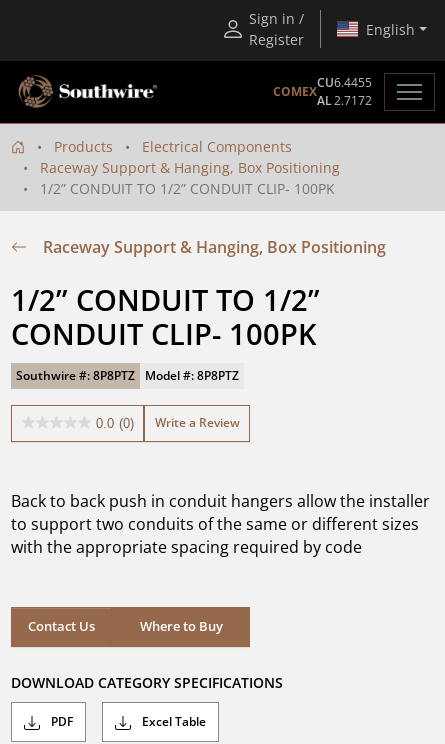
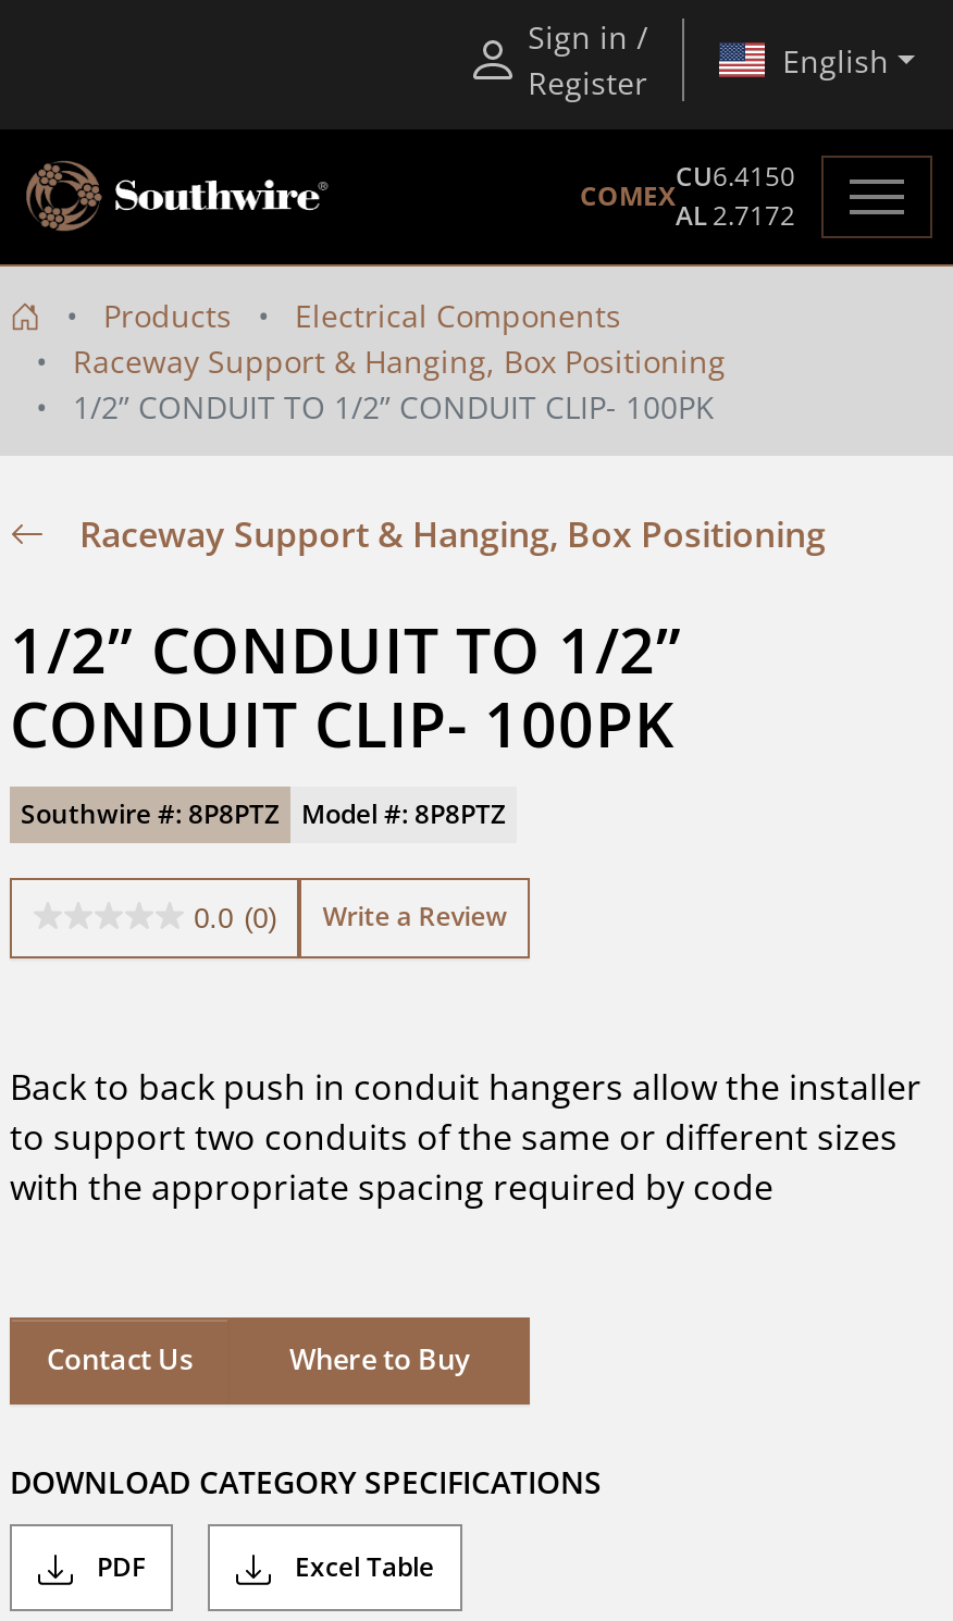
- CU6.4455
+ CU6.4150
